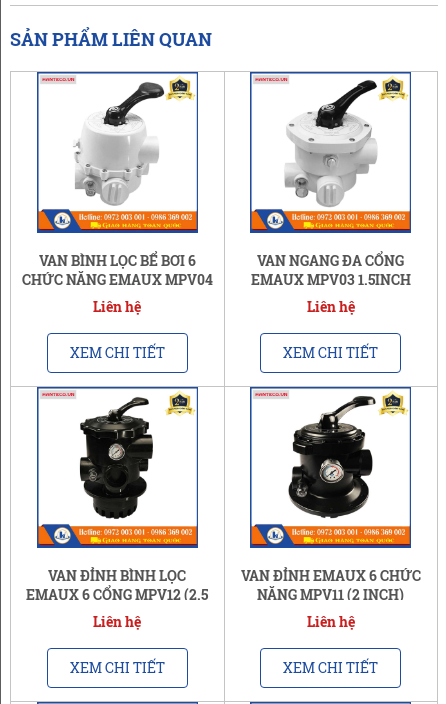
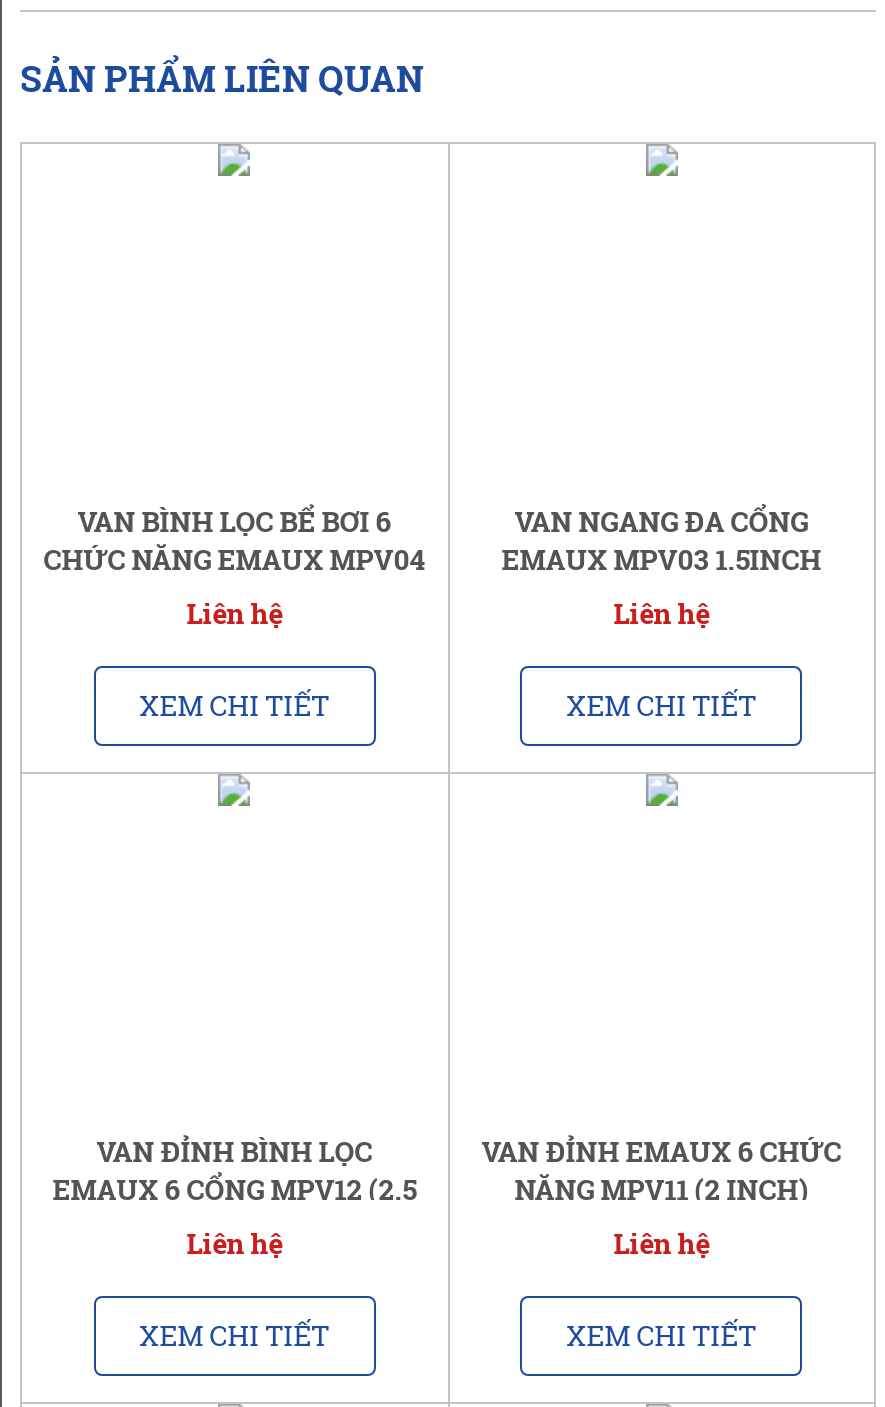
- [image]

- [image]

- [image]

- [image]
